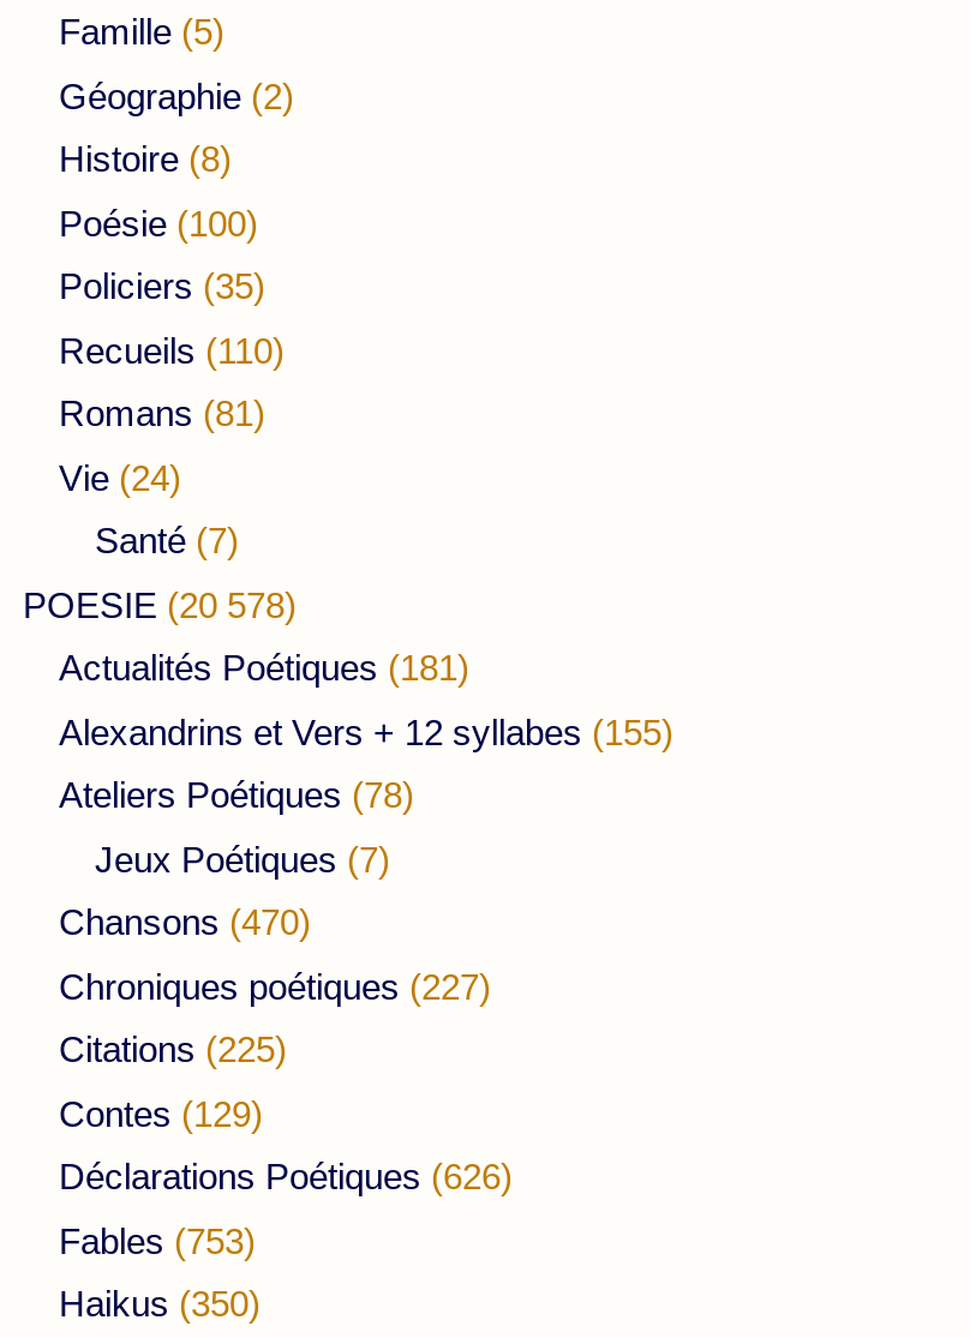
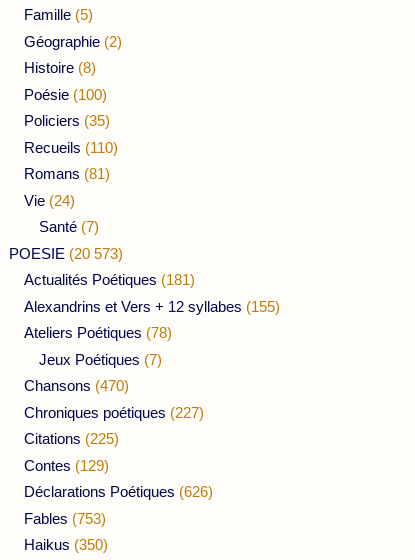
- POESIE (20 578)
+ POESIE (20 573)
